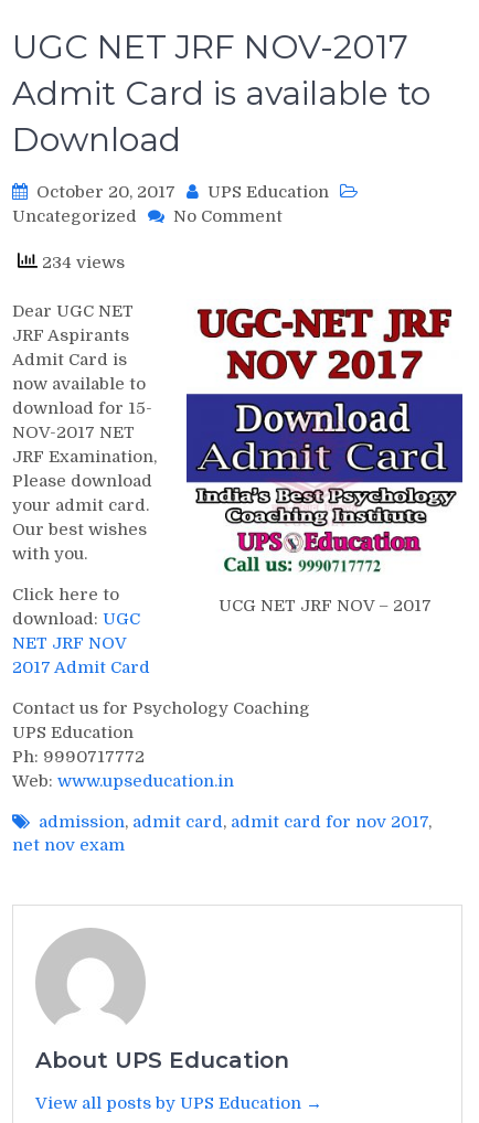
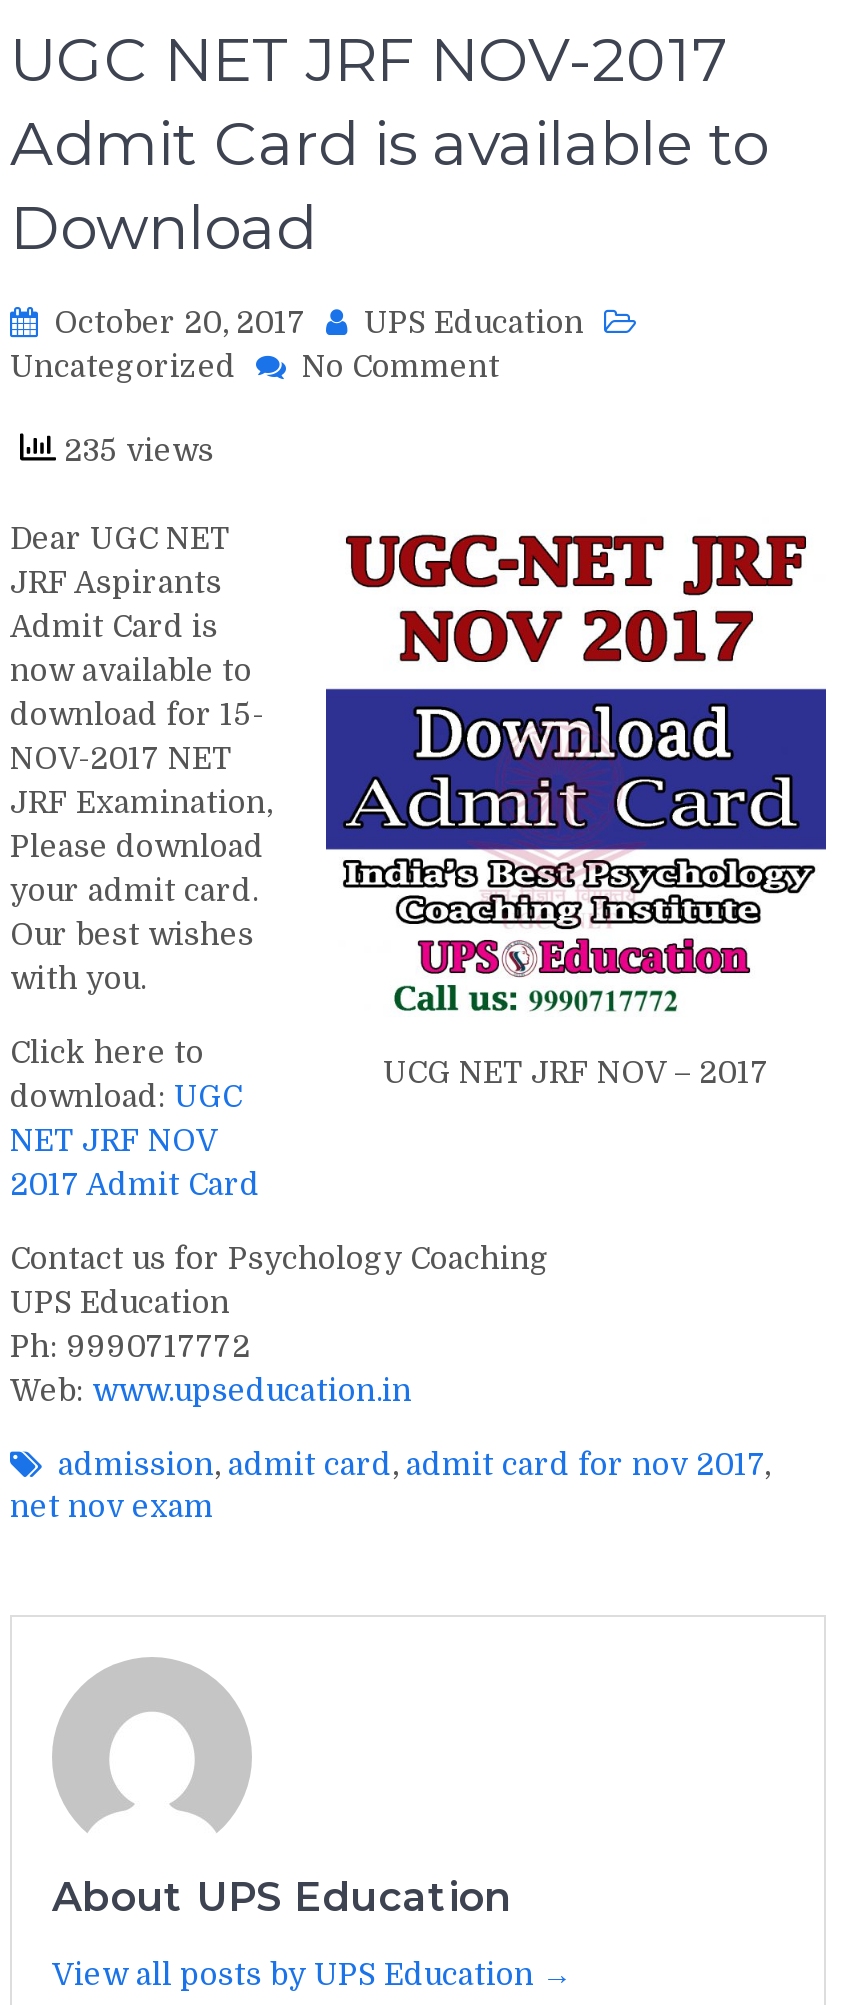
- 234 views
+ 235 views
